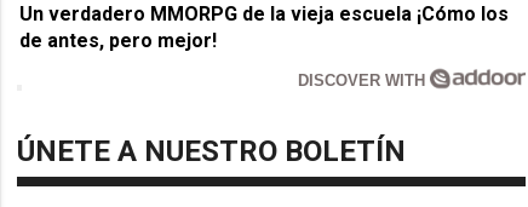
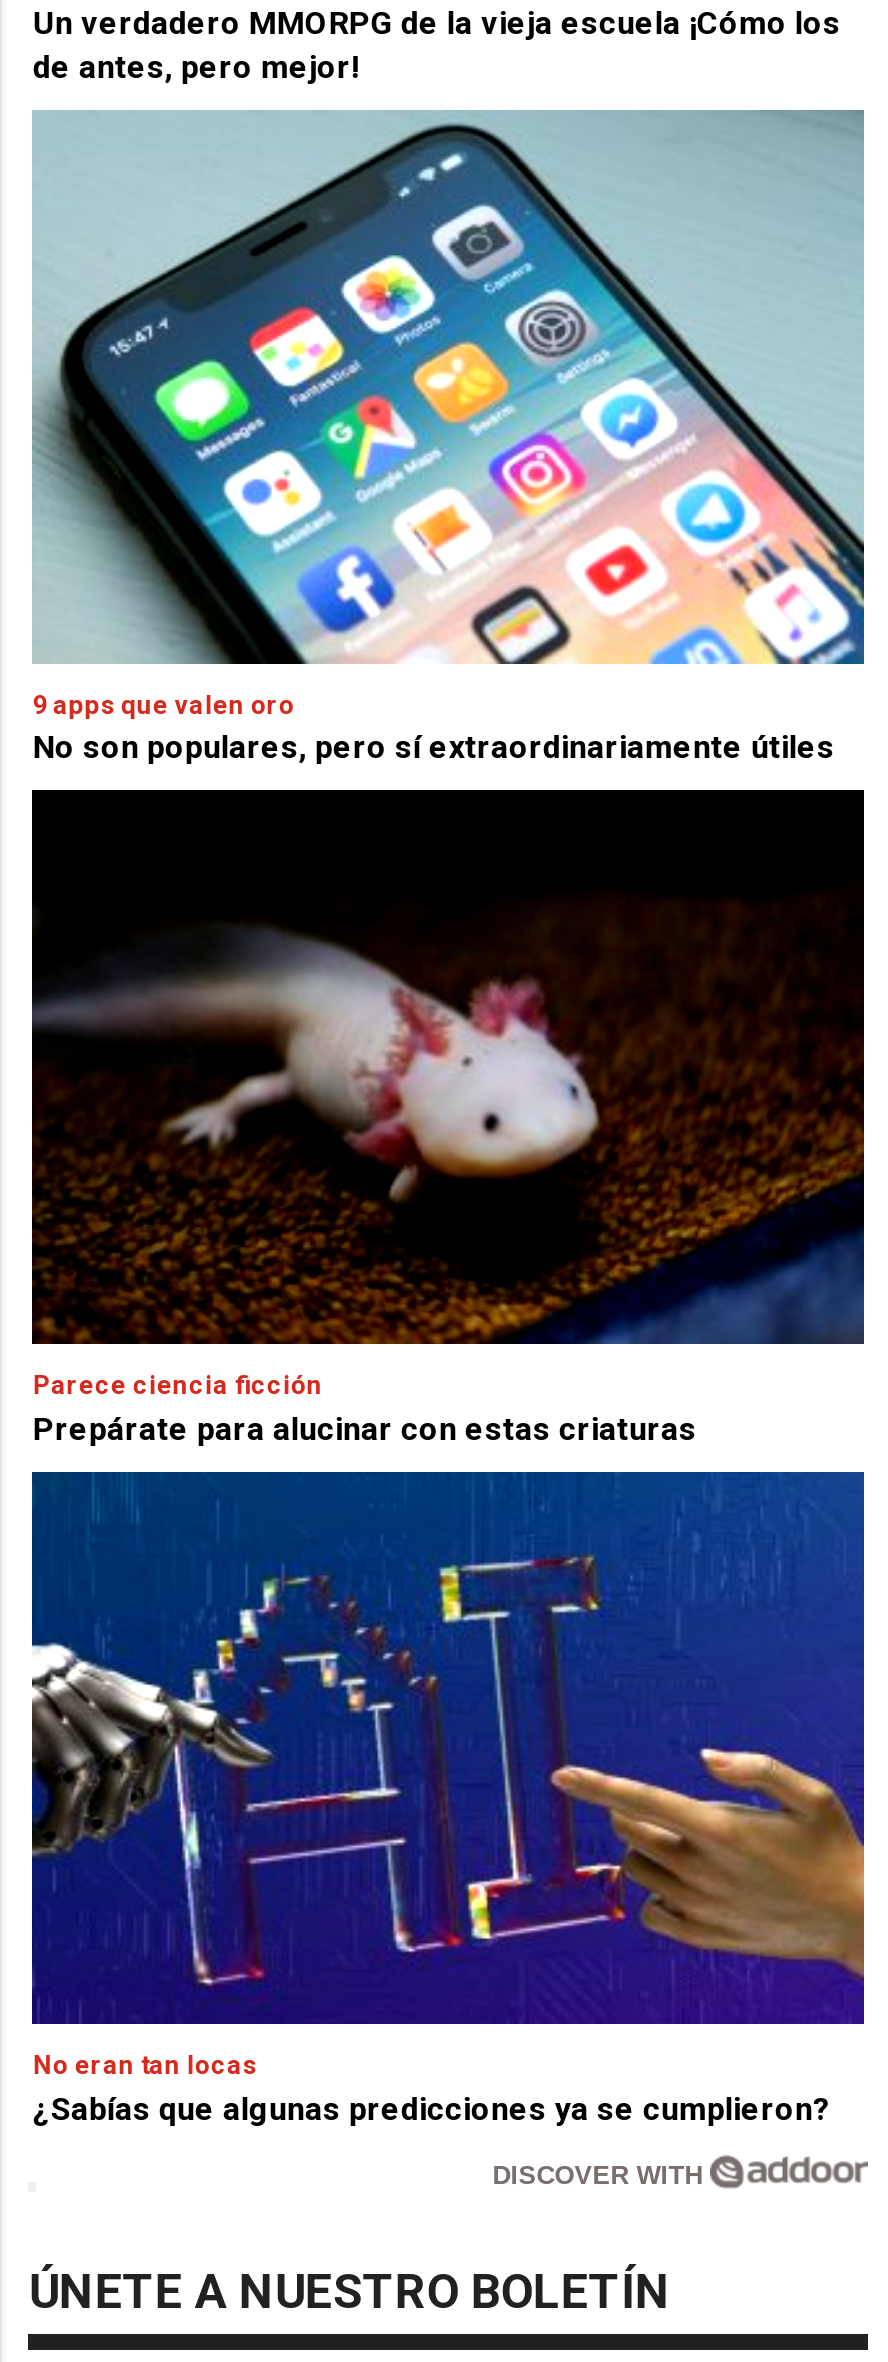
+ [image]
+ 9 apps que valen oro
+ No son populares, pero sí extraordinariamente útiles

+ [image]
+ Parece ciencia ficción
+ Prepárate para alucinar con estas criaturas

+ [image]
+ No eran tan locas
+ ¿Sabías que algunas predicciones ya se cumplieron?
